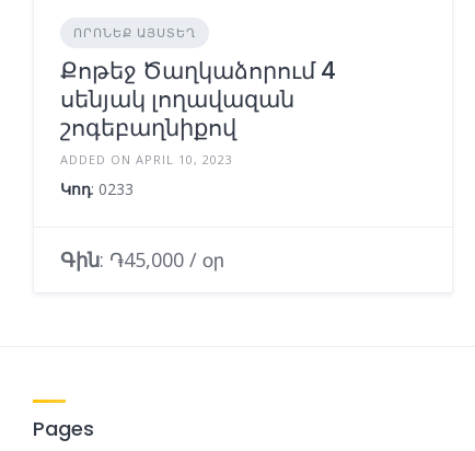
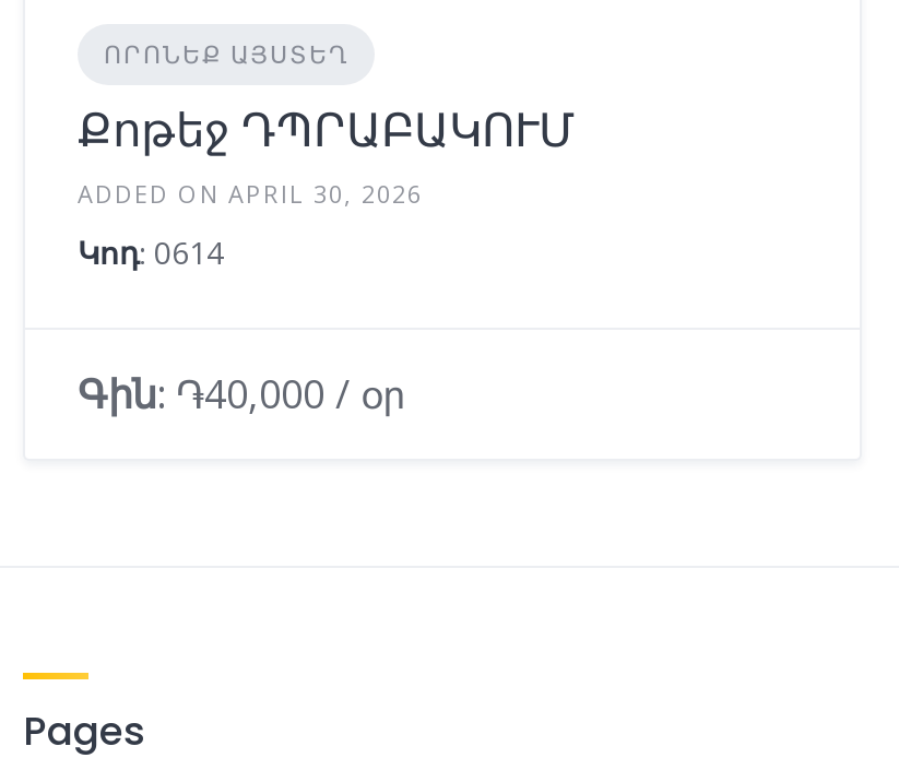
- Քոթեջ Ծաղկաձորում 4
- սենյակ լողավազան
- շոգեբաղնիքով
- ADDED ON APRIL 10, 2023
+ Քոթեջ ԴՊՐԱԲԱԿՈՒՄ
+ ADDED ON APRIL 30, 2026

- Կոդ: 0233
+ Կոդ: 0614

- Գին: ֏45,000 / օր
+ Գին: ֏40,000 / օր
